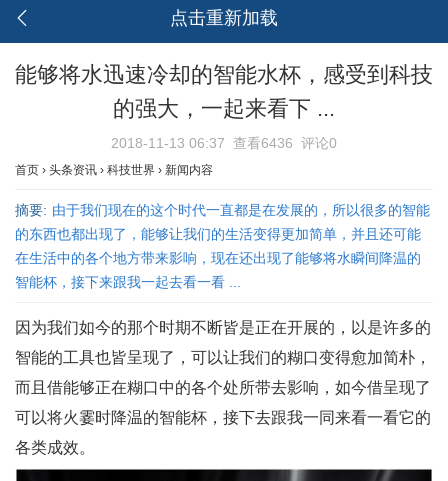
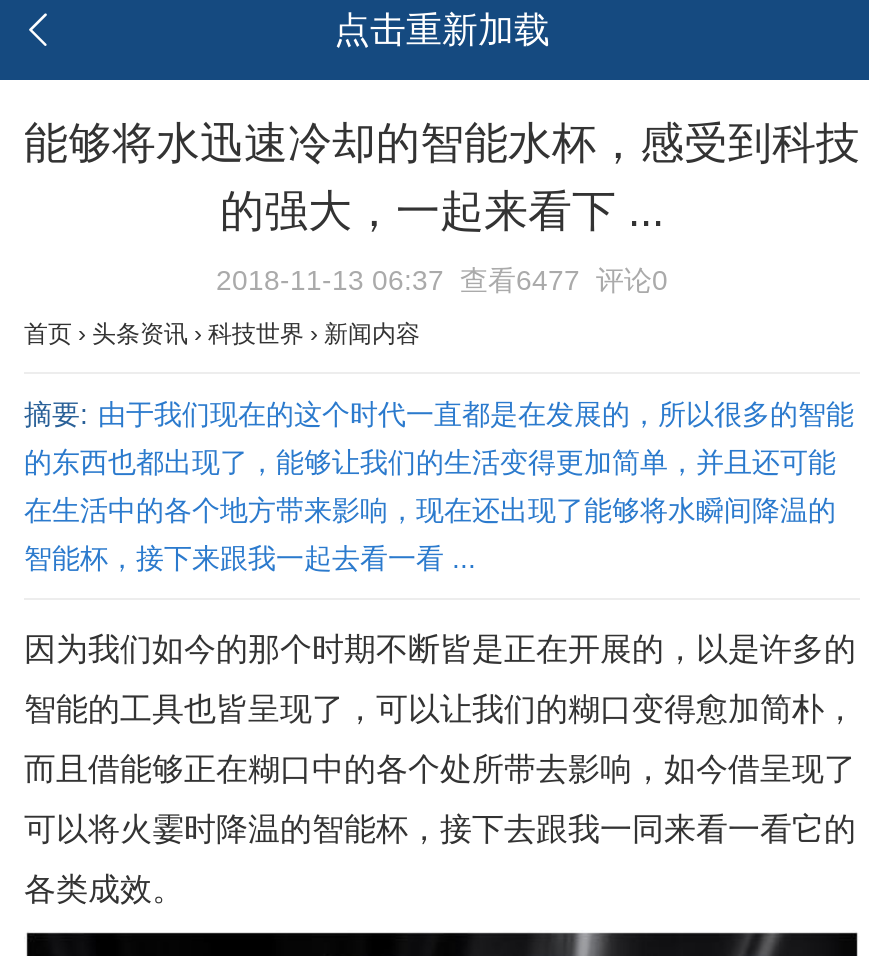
- 2018-11-13 06:37 查看6436 评论0
+ 2018-11-13 06:37 查看6477 评论0
